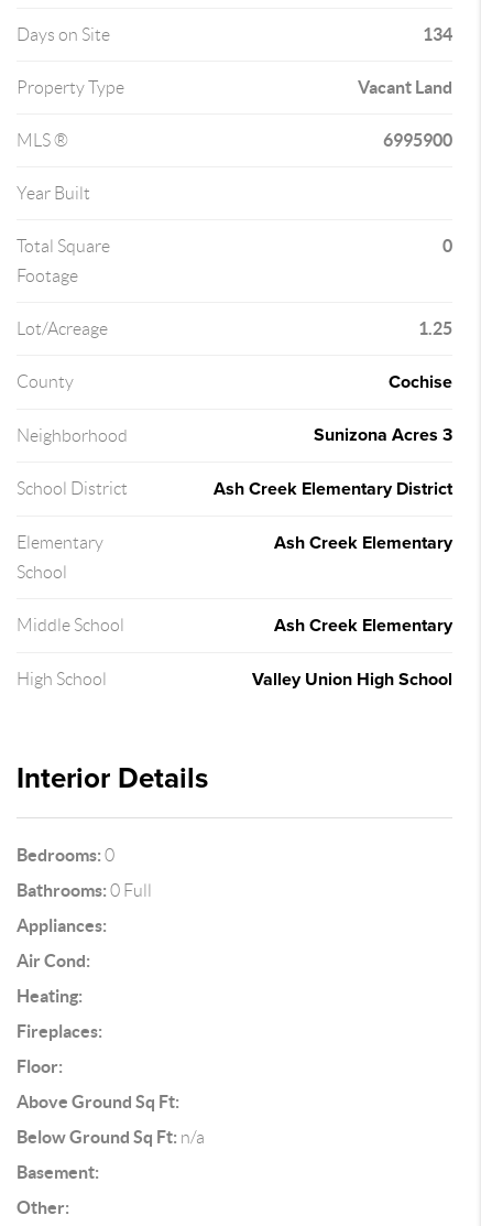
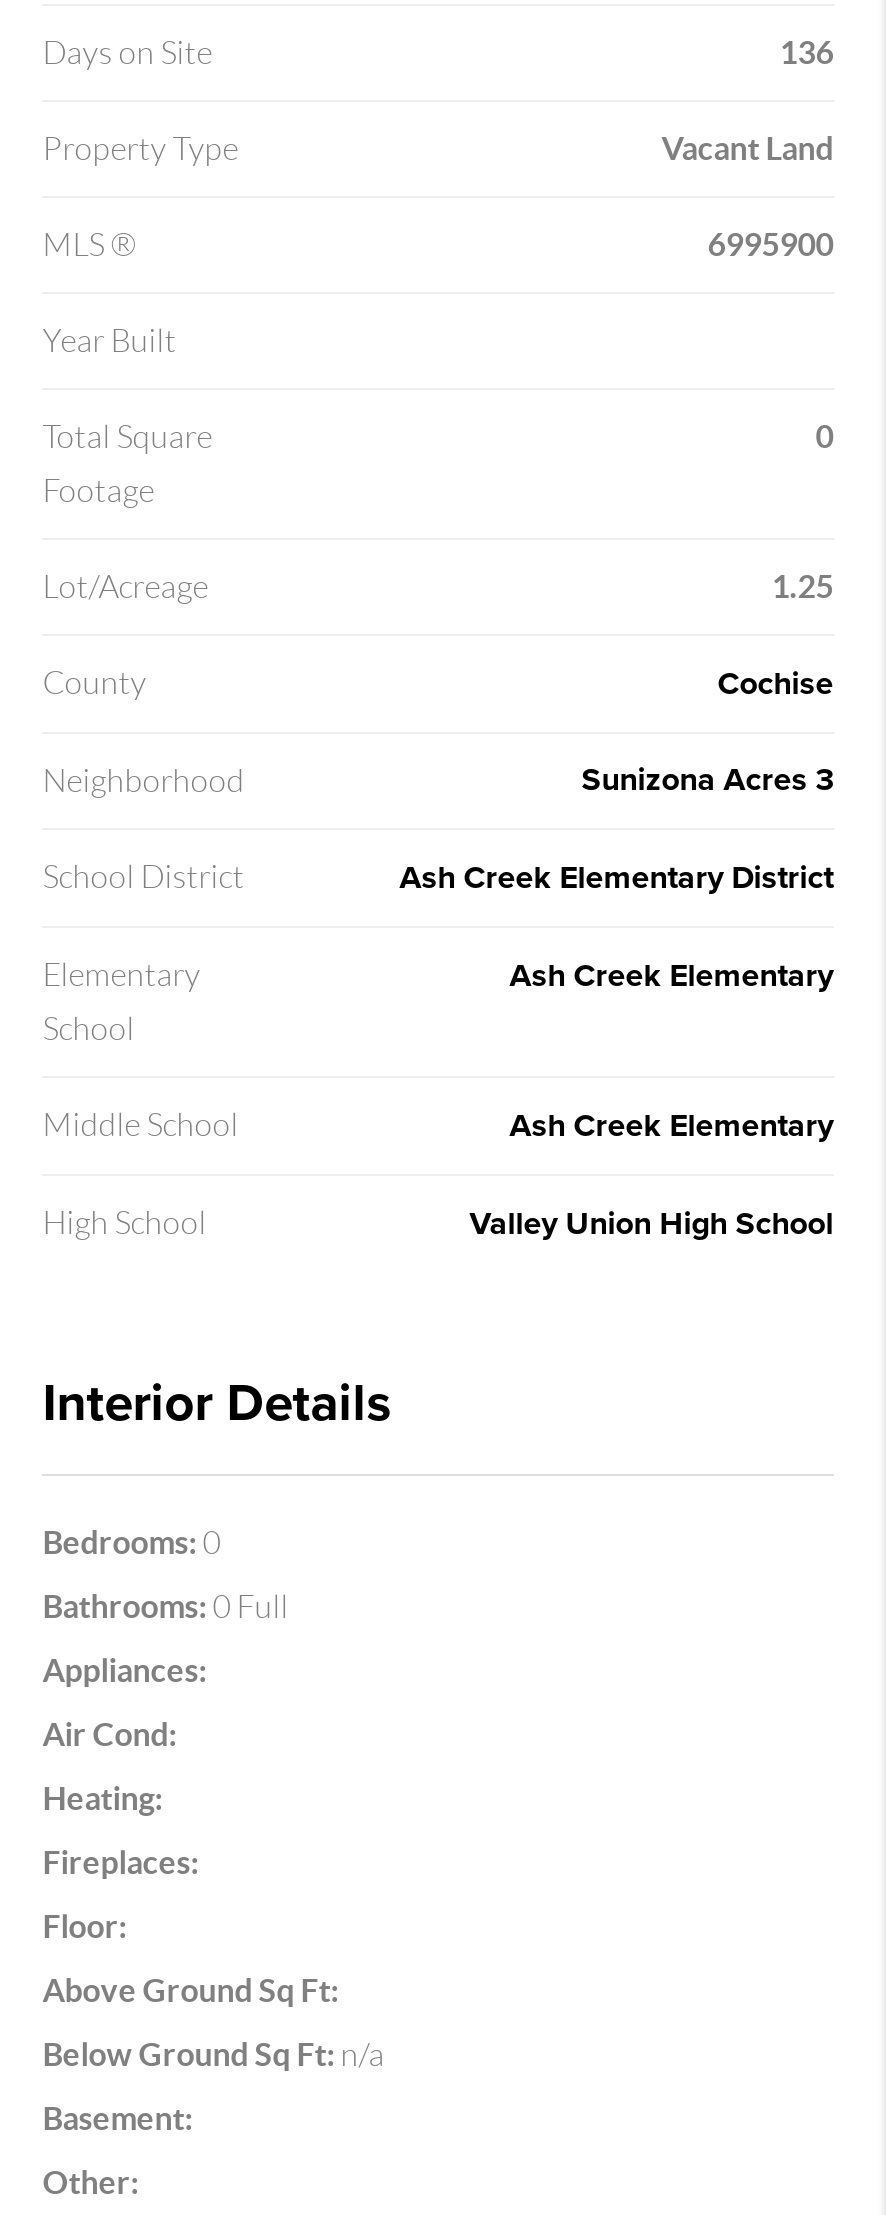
- 134
+ 136
